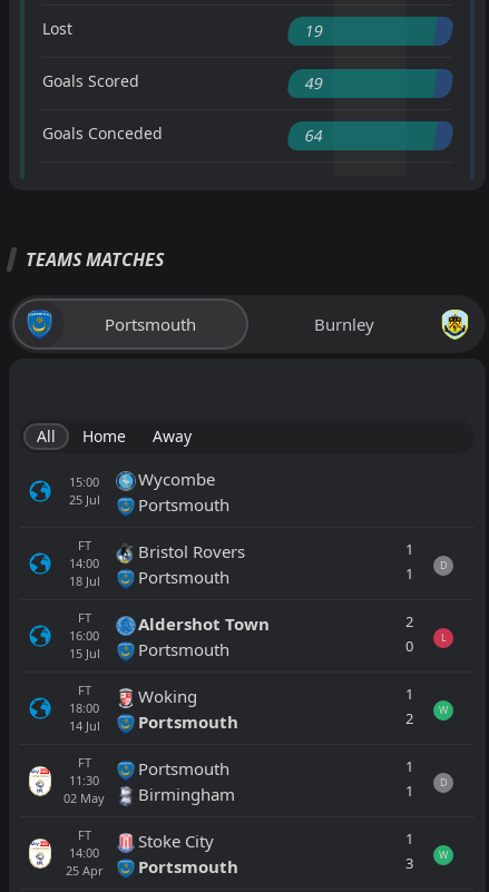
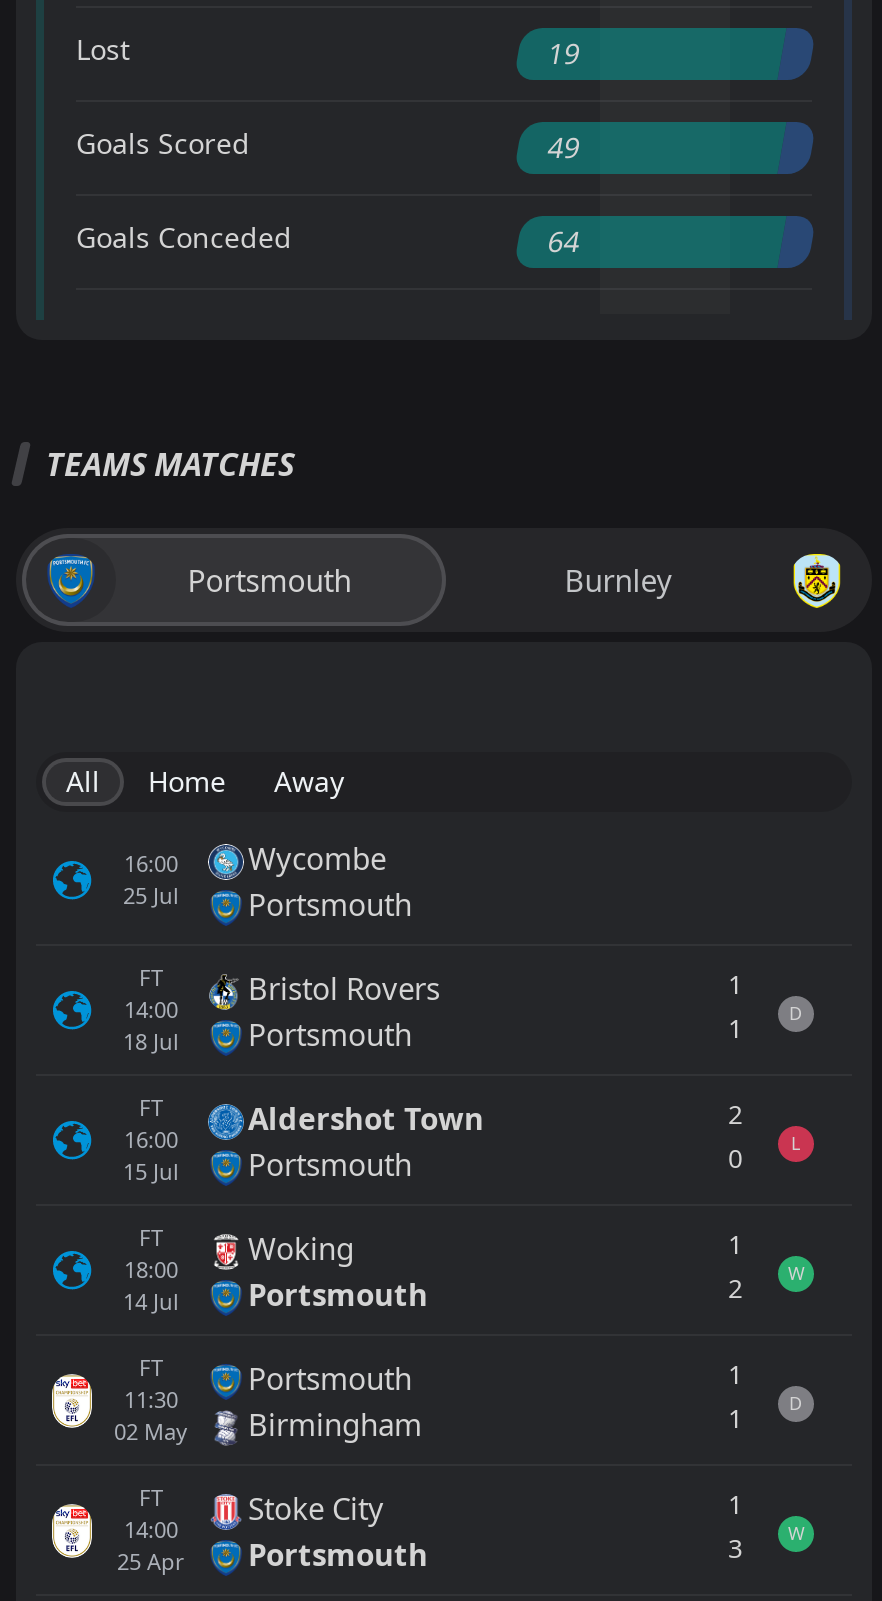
- 15:00
+ 16:00
